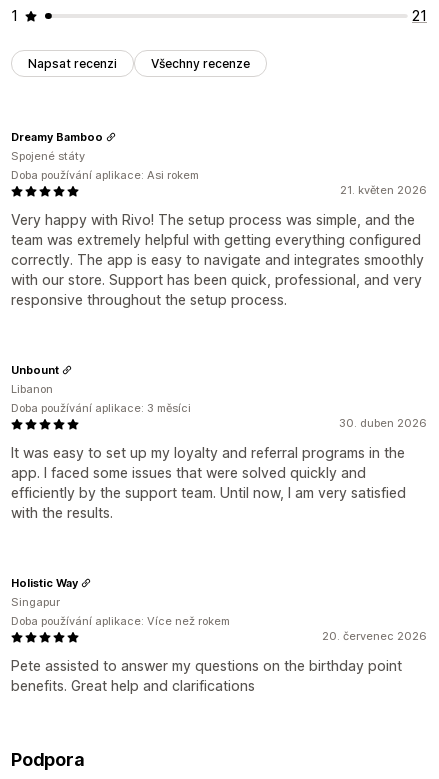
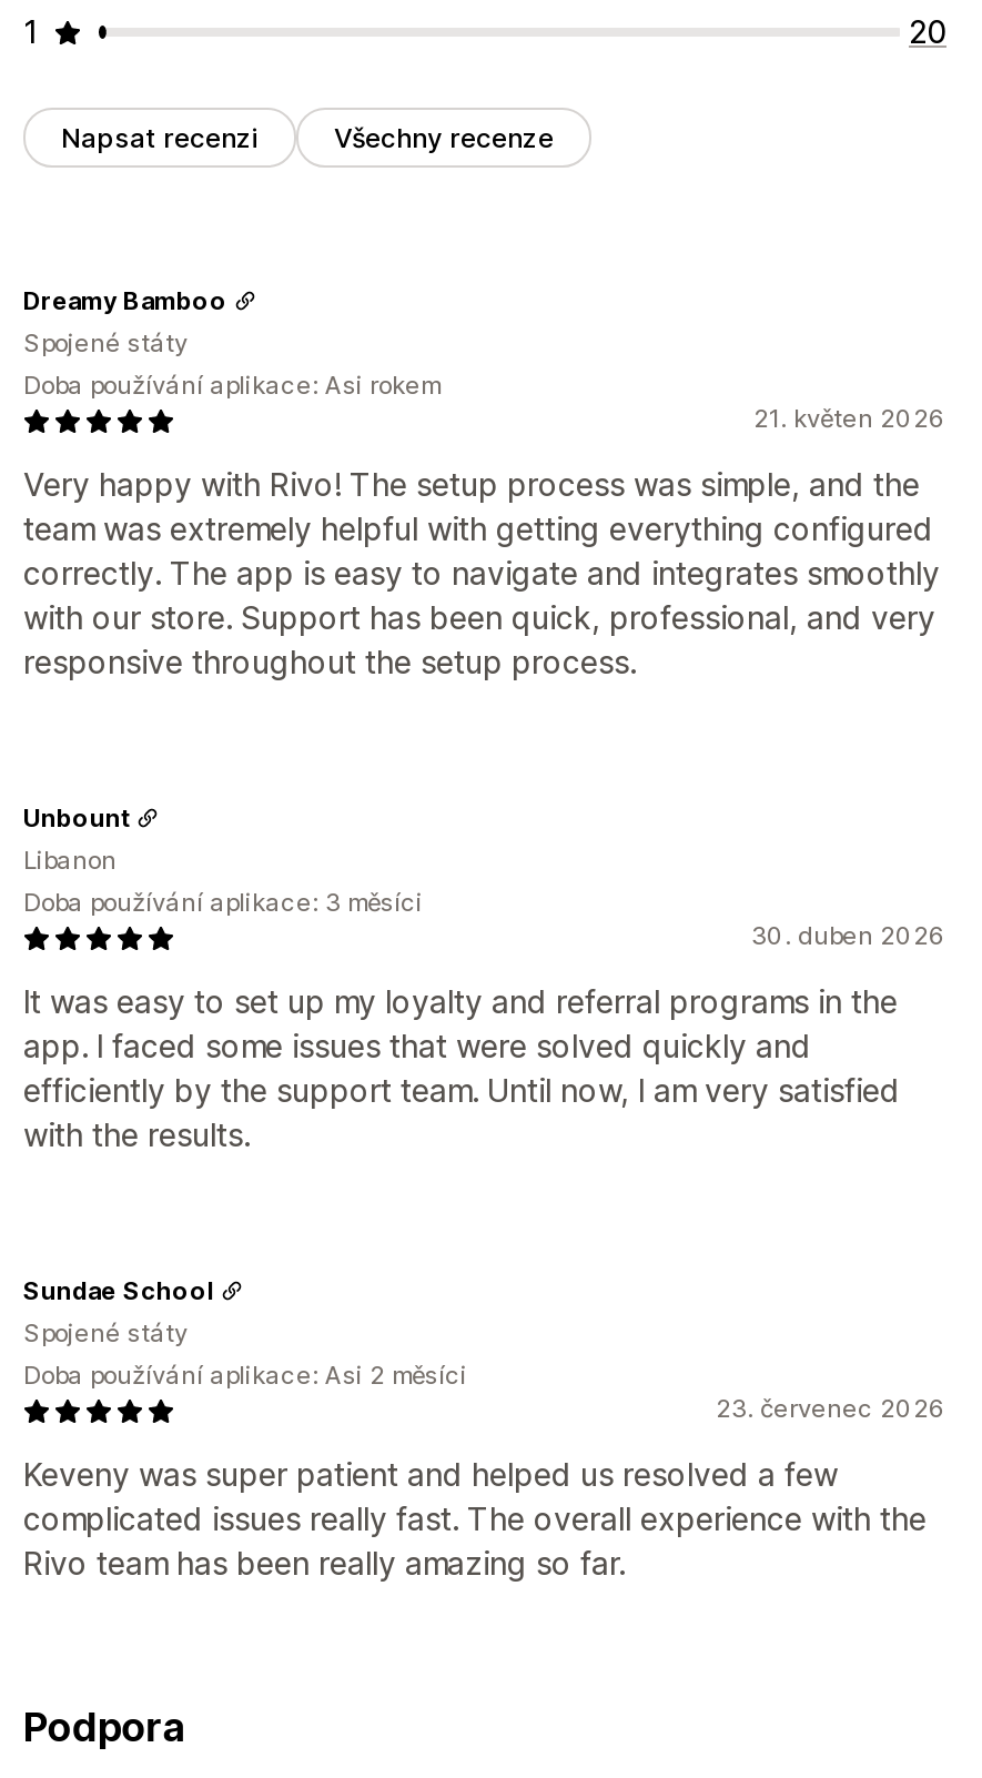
- 21
+ 20

- Holistic Way
- Singapur
- Doba používání aplikace: Více než rokem
+ Sundae School
+ Spojené státy
+ Doba používání aplikace: Asi 2 měsíci

- 20. červenec 2026
+ 23. červenec 2026

- Pete assisted to answer my questions on the birthday point
- benefits. Great help and clarifications
+ Keveny was super patient and helped us resolved a few
+ complicated issues really fast. The overall experience with the
+ Rivo team has been really amazing so far.
